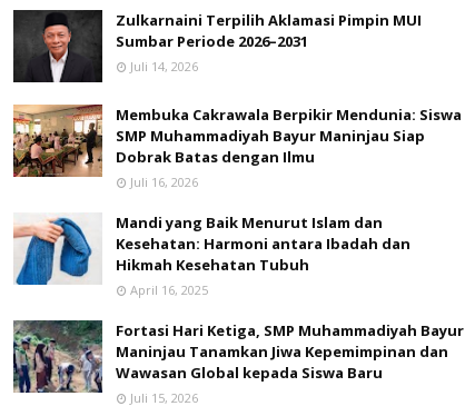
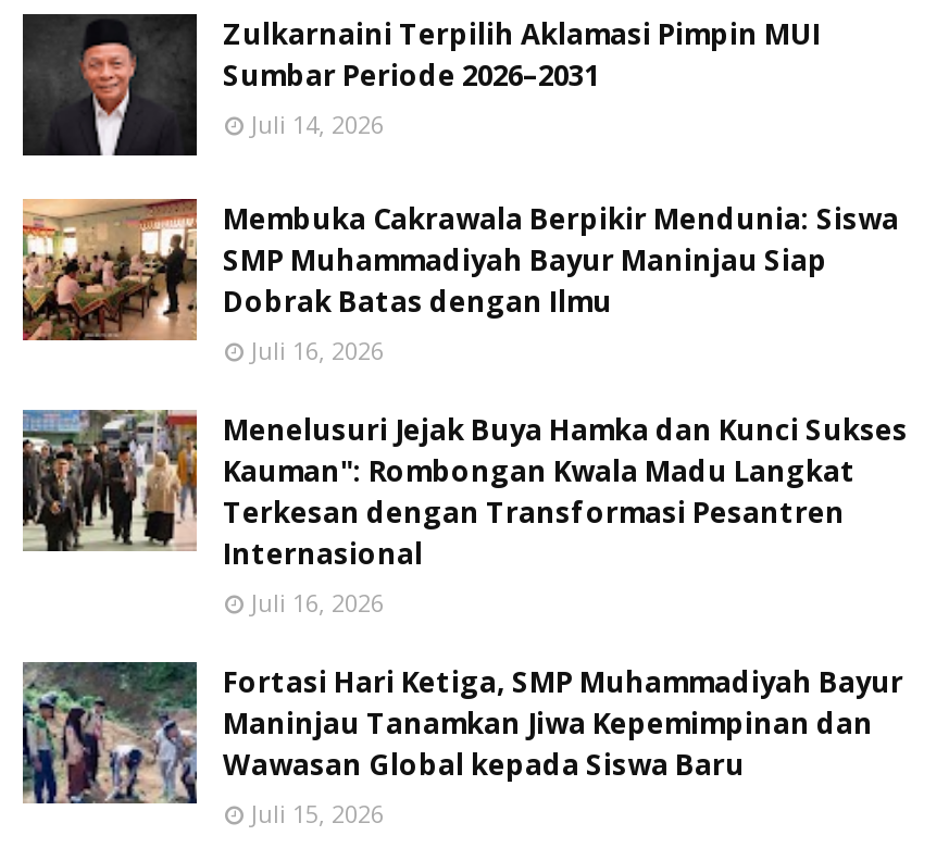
- [image]
- Mandi yang Baik Menurut Islam dan
- Kesehatan: Harmoni antara Ibadah dan
- Hikmah Kesehatan Tubuh
- April 16, 2025
+ [image]
+ Menelusuri Jejak Buya Hamka dan Kunci Sukses
+ Kauman": Rombongan Kwala Madu Langkat
+ Terkesan dengan Transformasi Pesantren
+ Internasional
+ Juli 16, 2026
